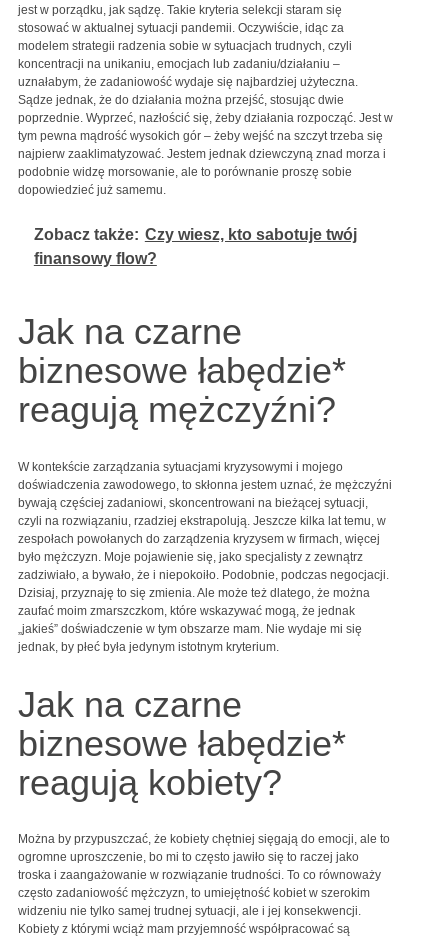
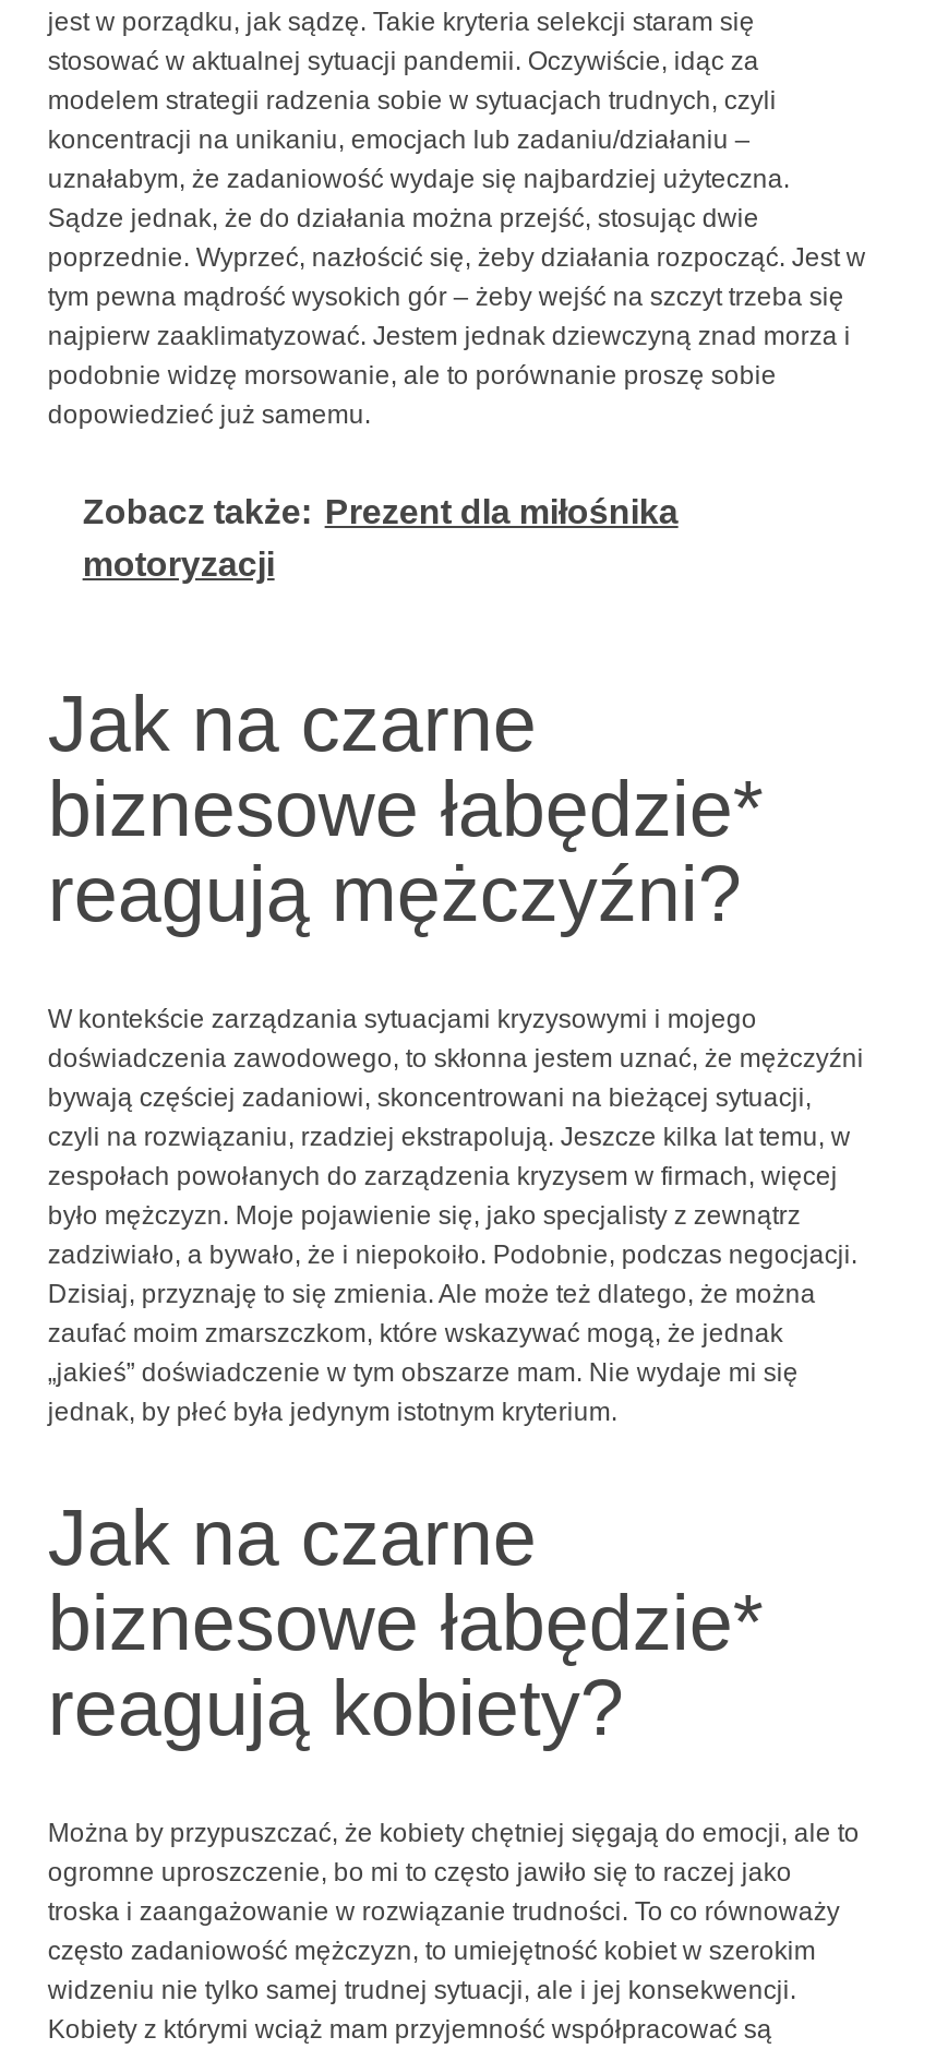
- Zobacz także: Czy wiesz, kto sabotuje twój
- finansowy flow?
+ Zobacz także: Prezent dla miłośnika
+ motoryzacji
